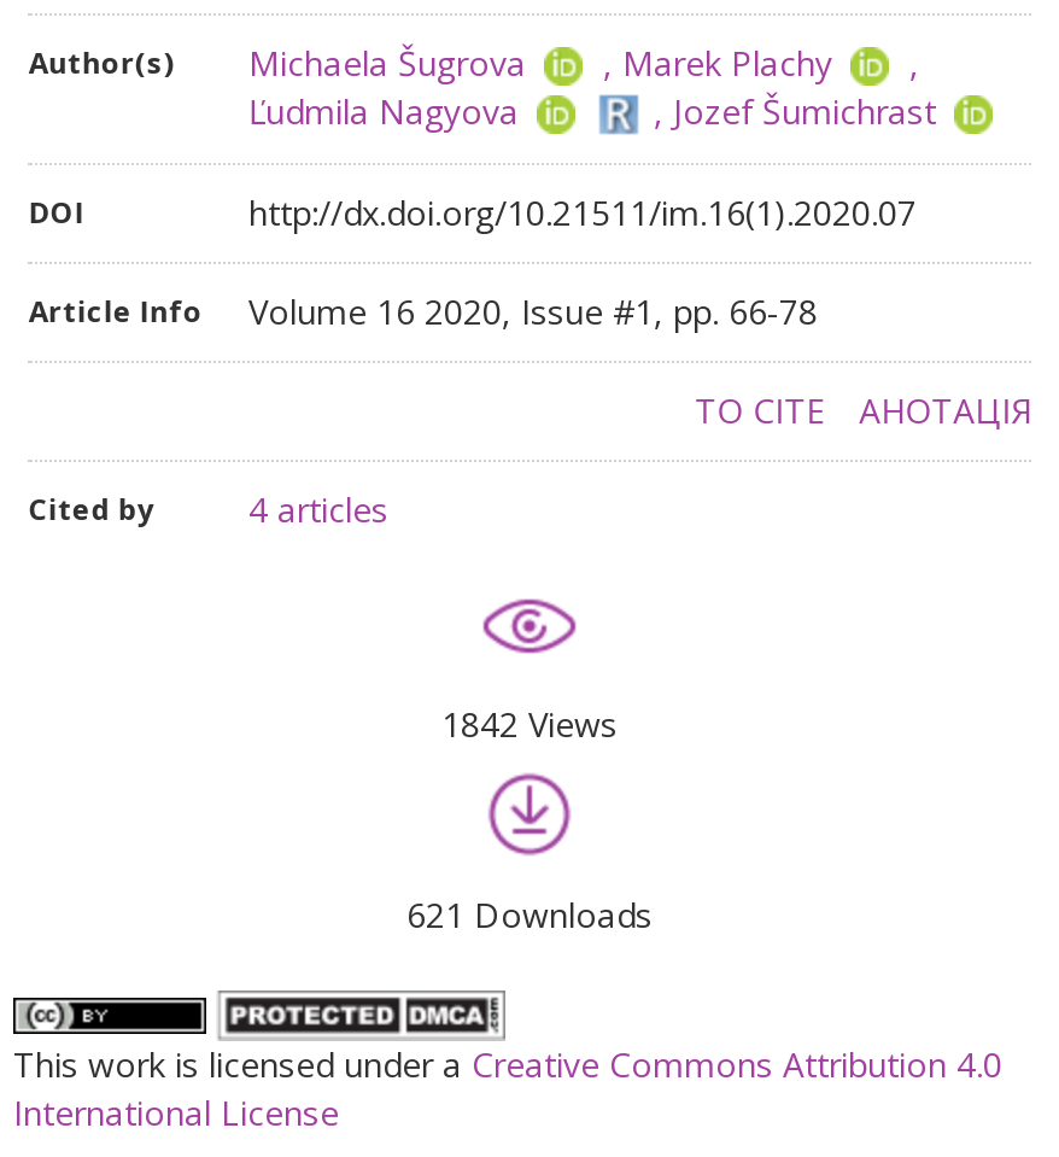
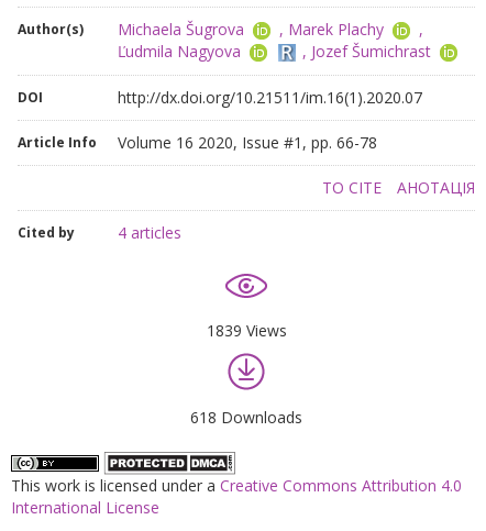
- 1842 Views
+ 1839 Views

- 621 Downloads
+ 618 Downloads
